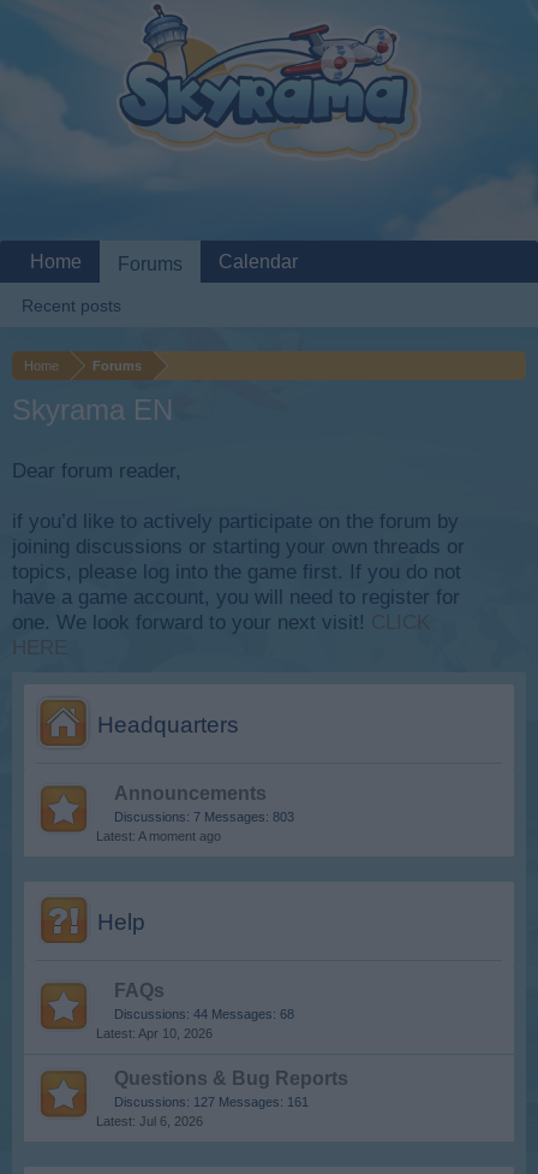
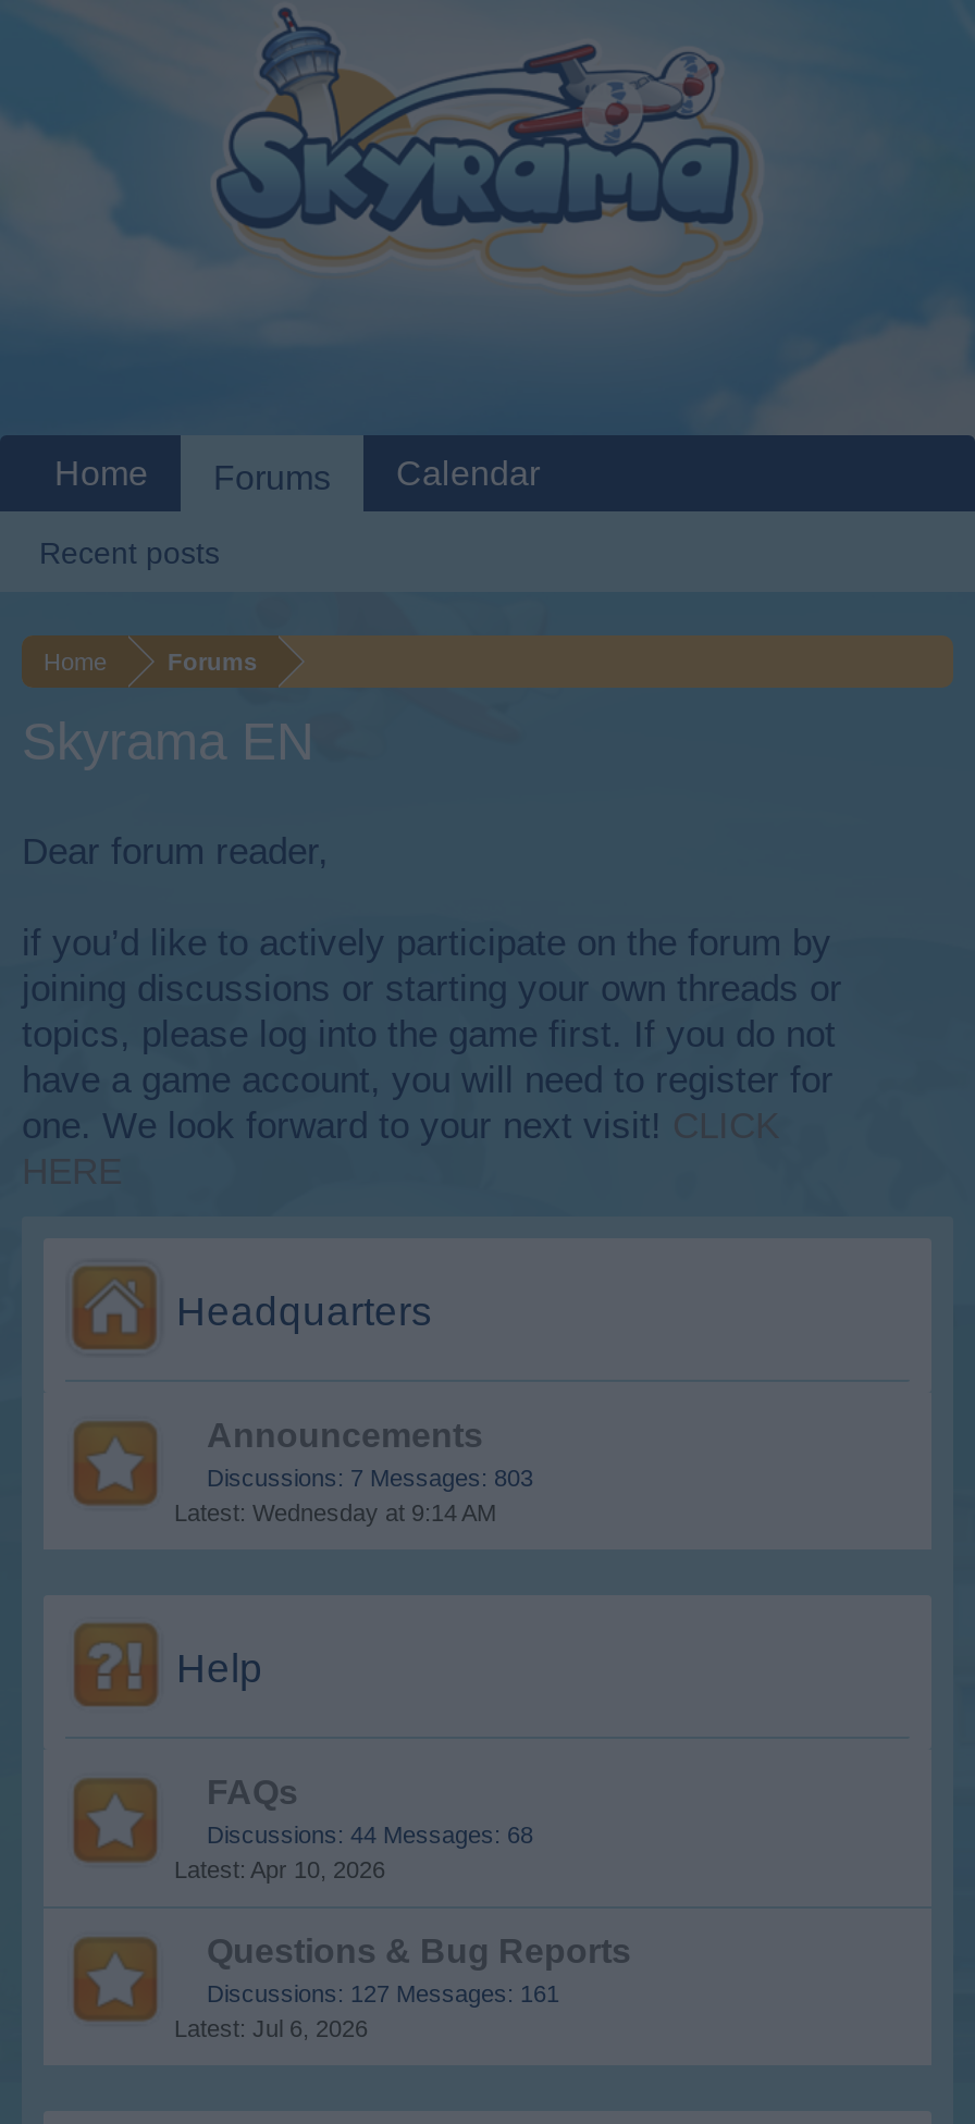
- A moment ago
+ Wednesday at 9:14 AM
